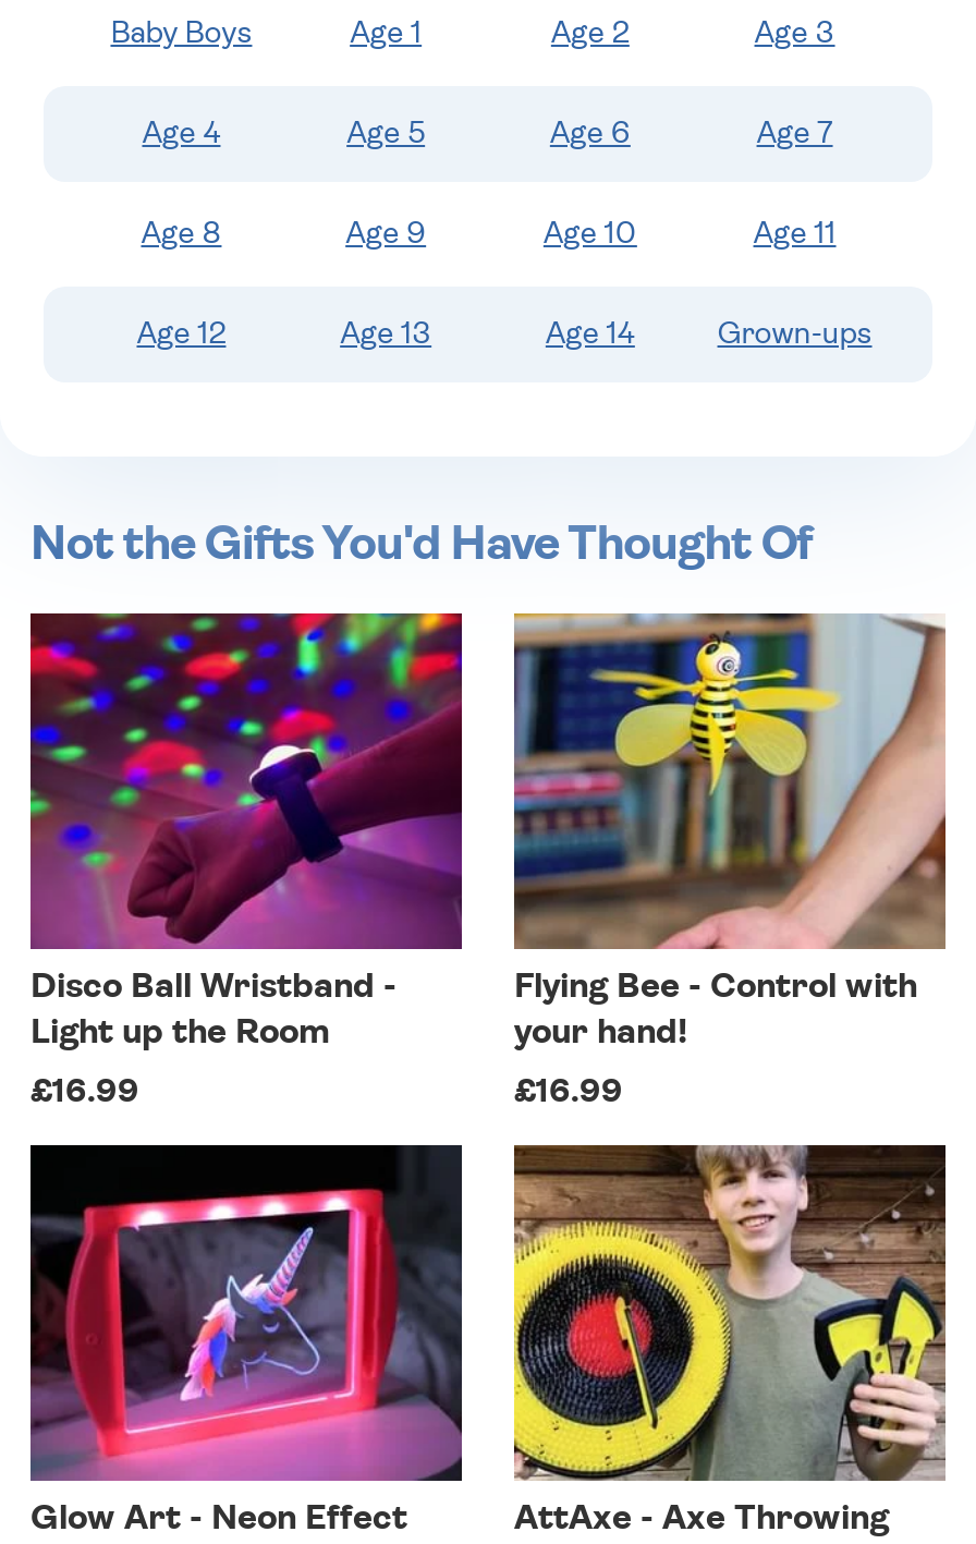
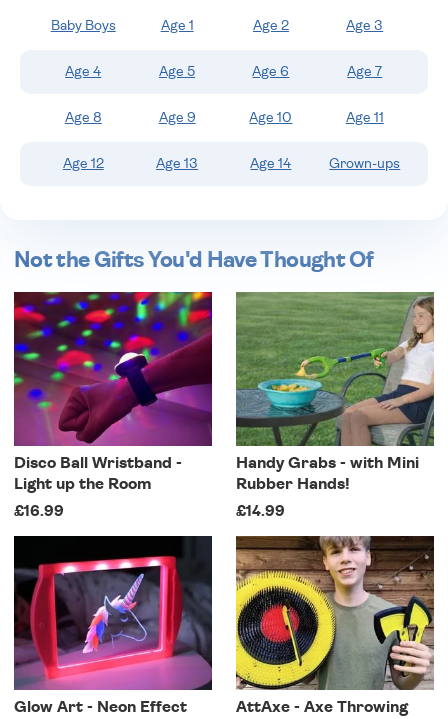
- [image]
- Flying Bee - Control with
- your hand!
+ [image]
+ Handy Grabs - with Mini
+ Rubber Hands!

- £16.99
+ £14.99
